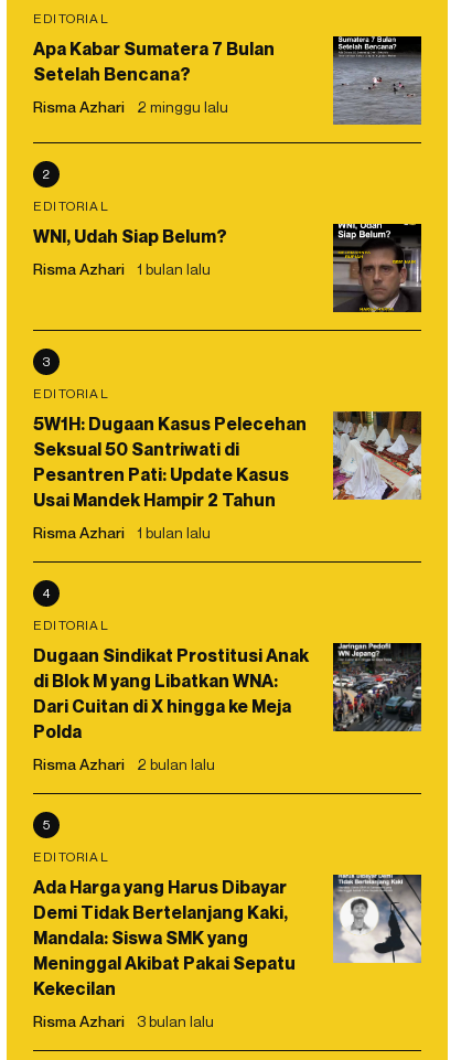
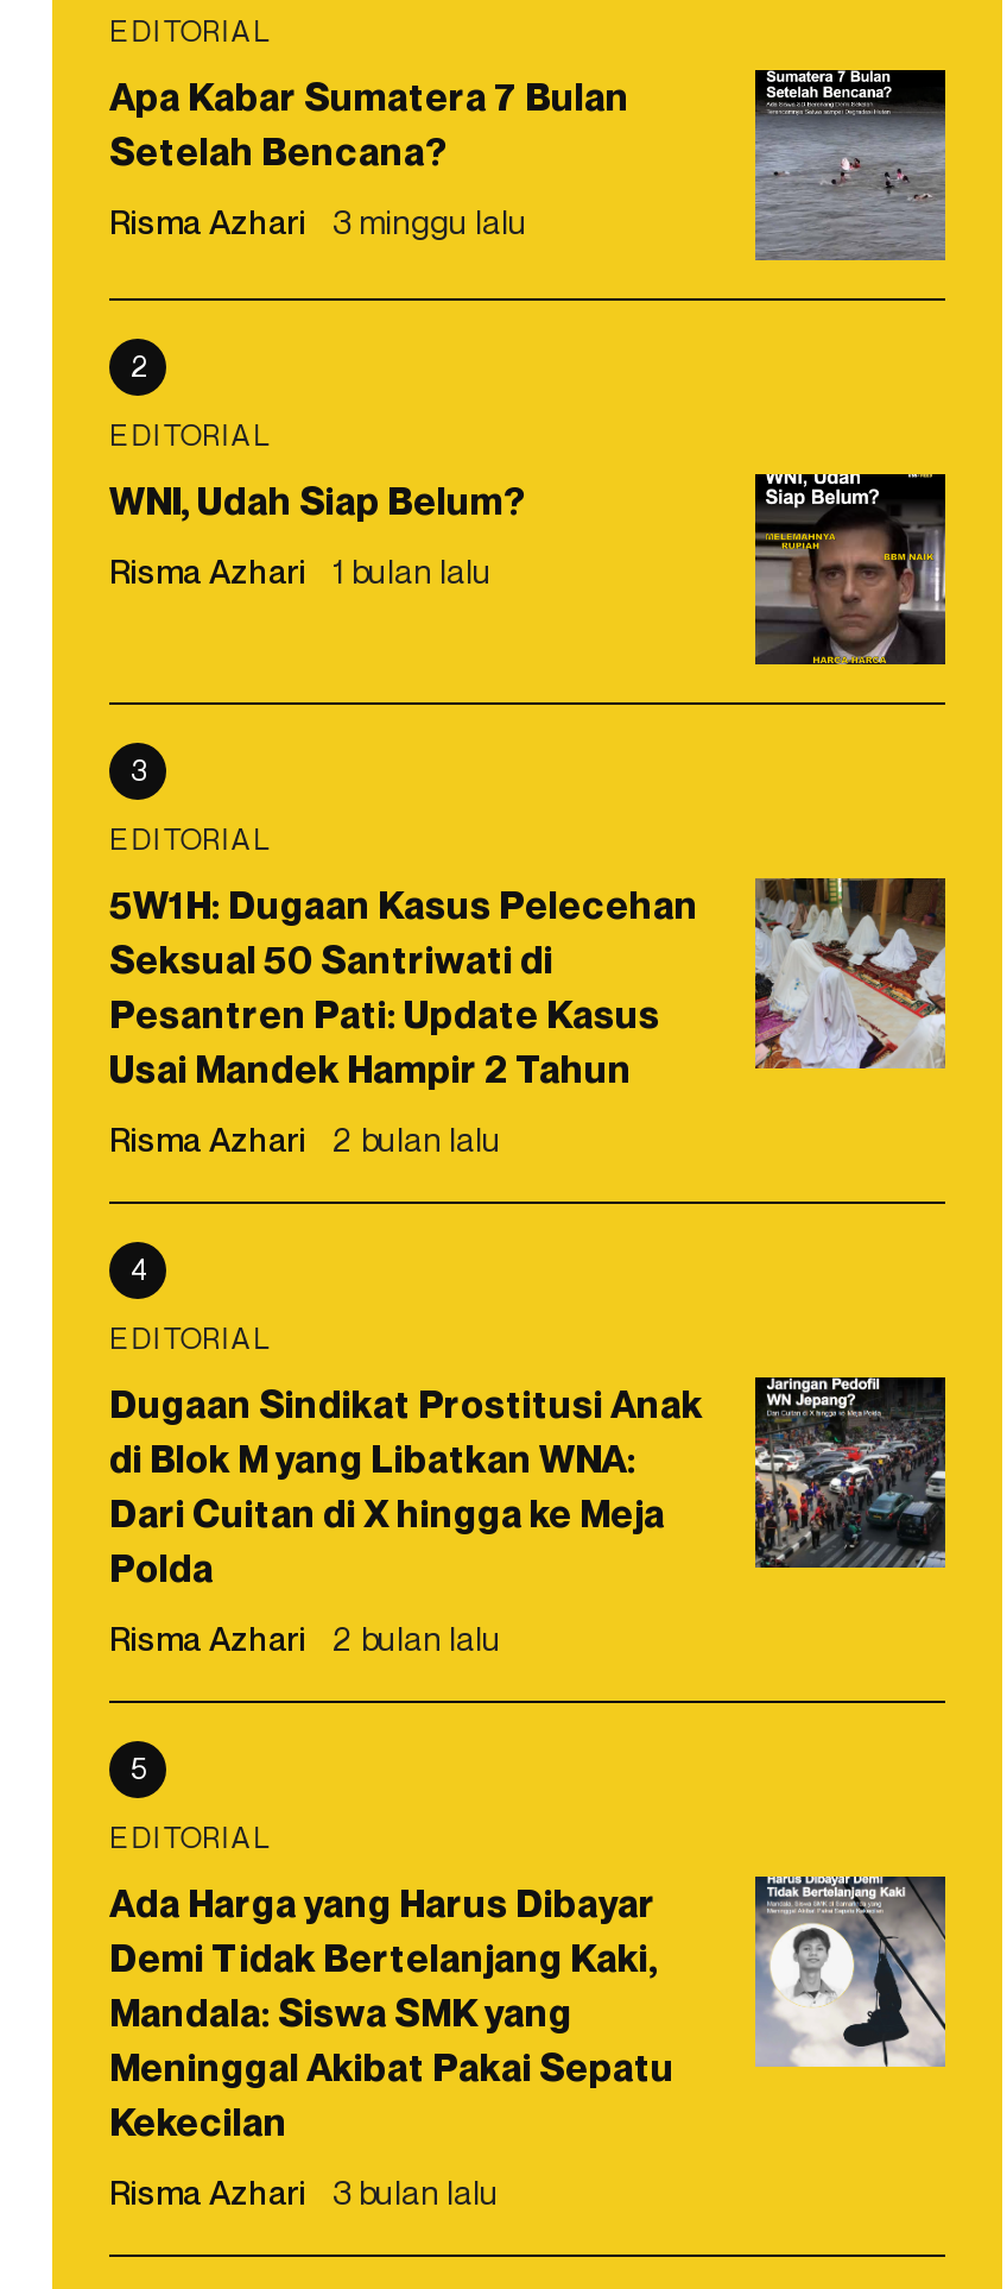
- Risma Azhari 2 minggu lalu
+ Risma Azhari 3 minggu lalu

- Risma Azhari 1 bulan lalu
+ Risma Azhari 2 bulan lalu
